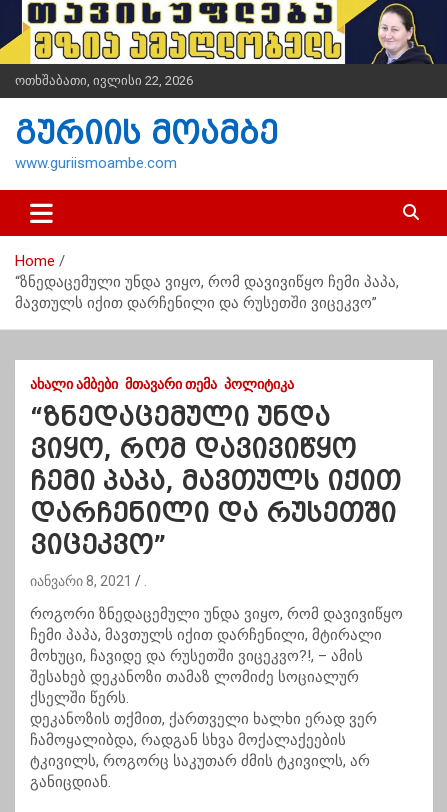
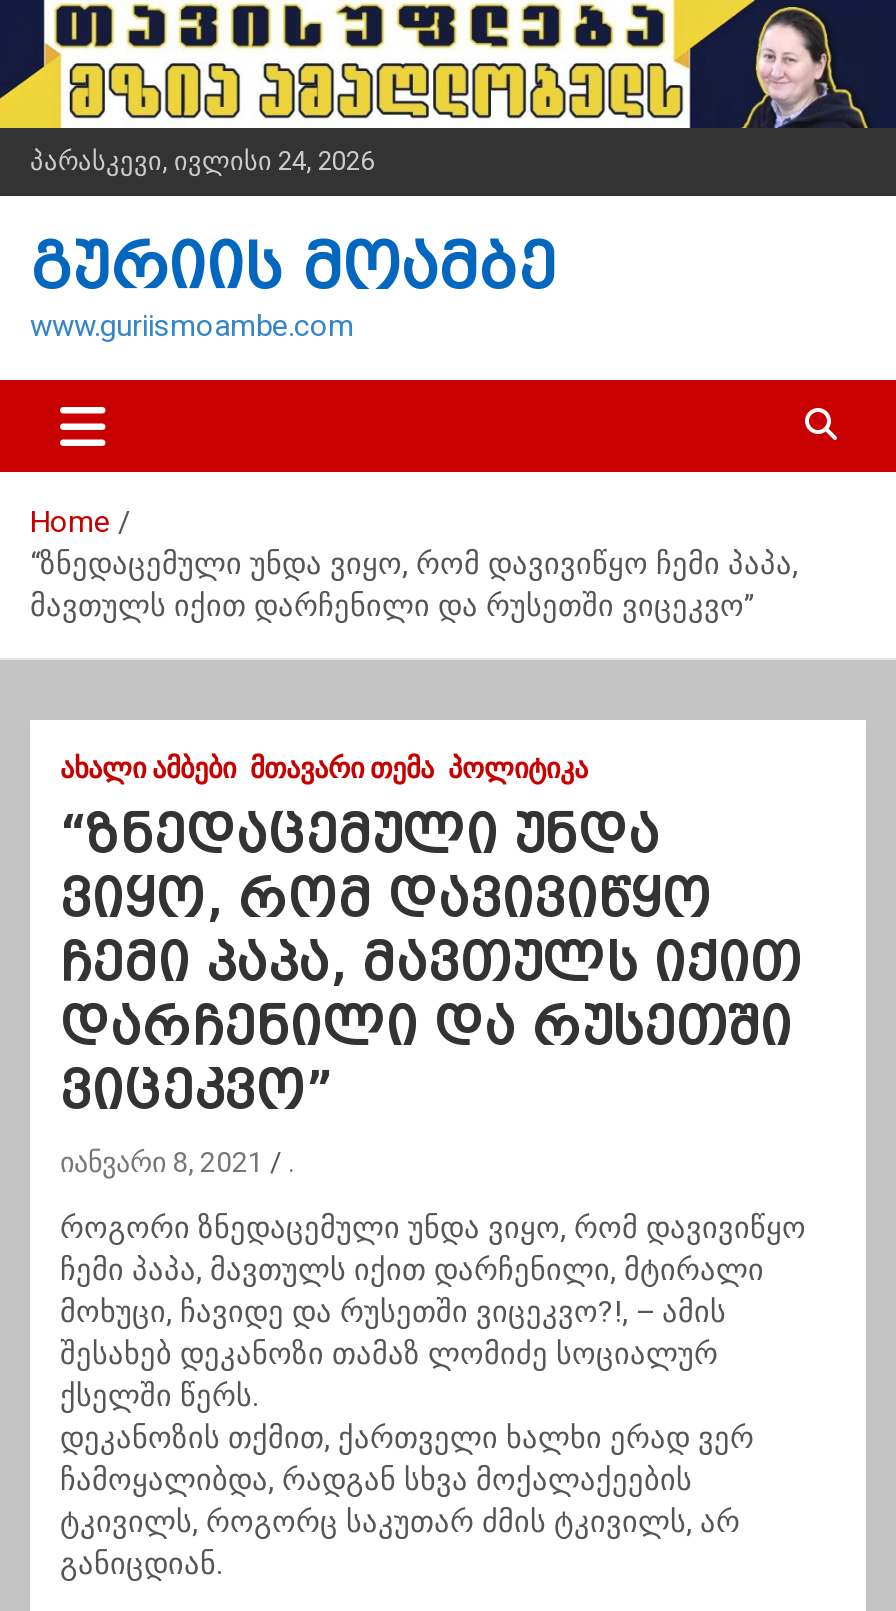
- ოთხშაბათი, ივლისი 22, 2026
+ პარასკევი, ივლისი 24, 2026
